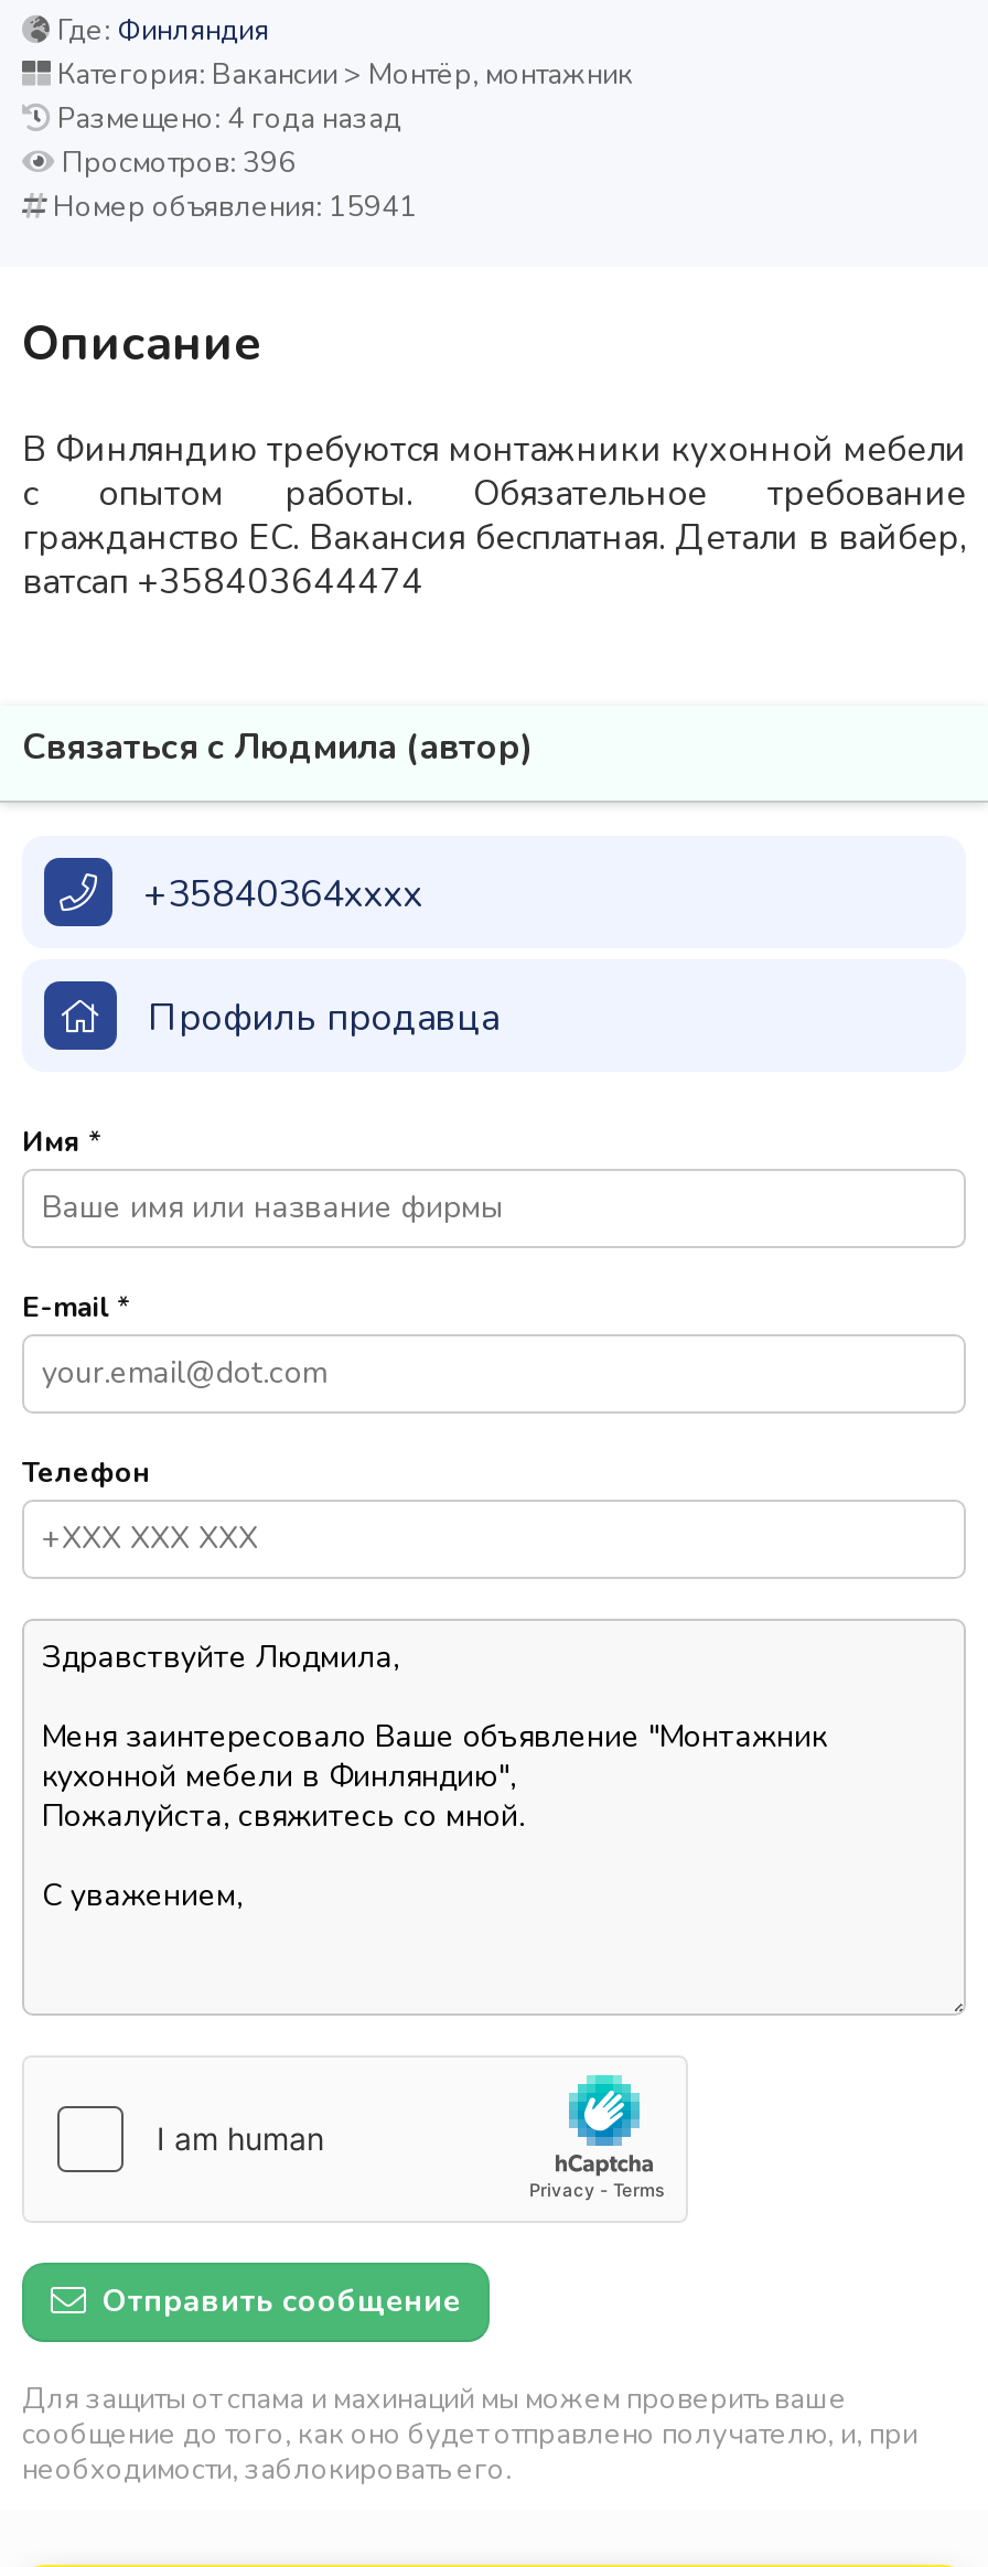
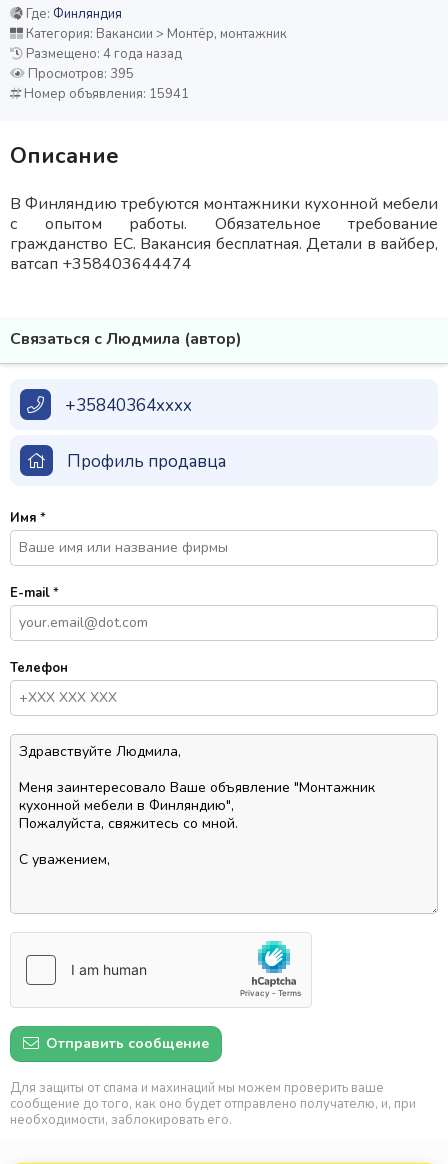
- Просмотров: 396
+ Просмотров: 395
